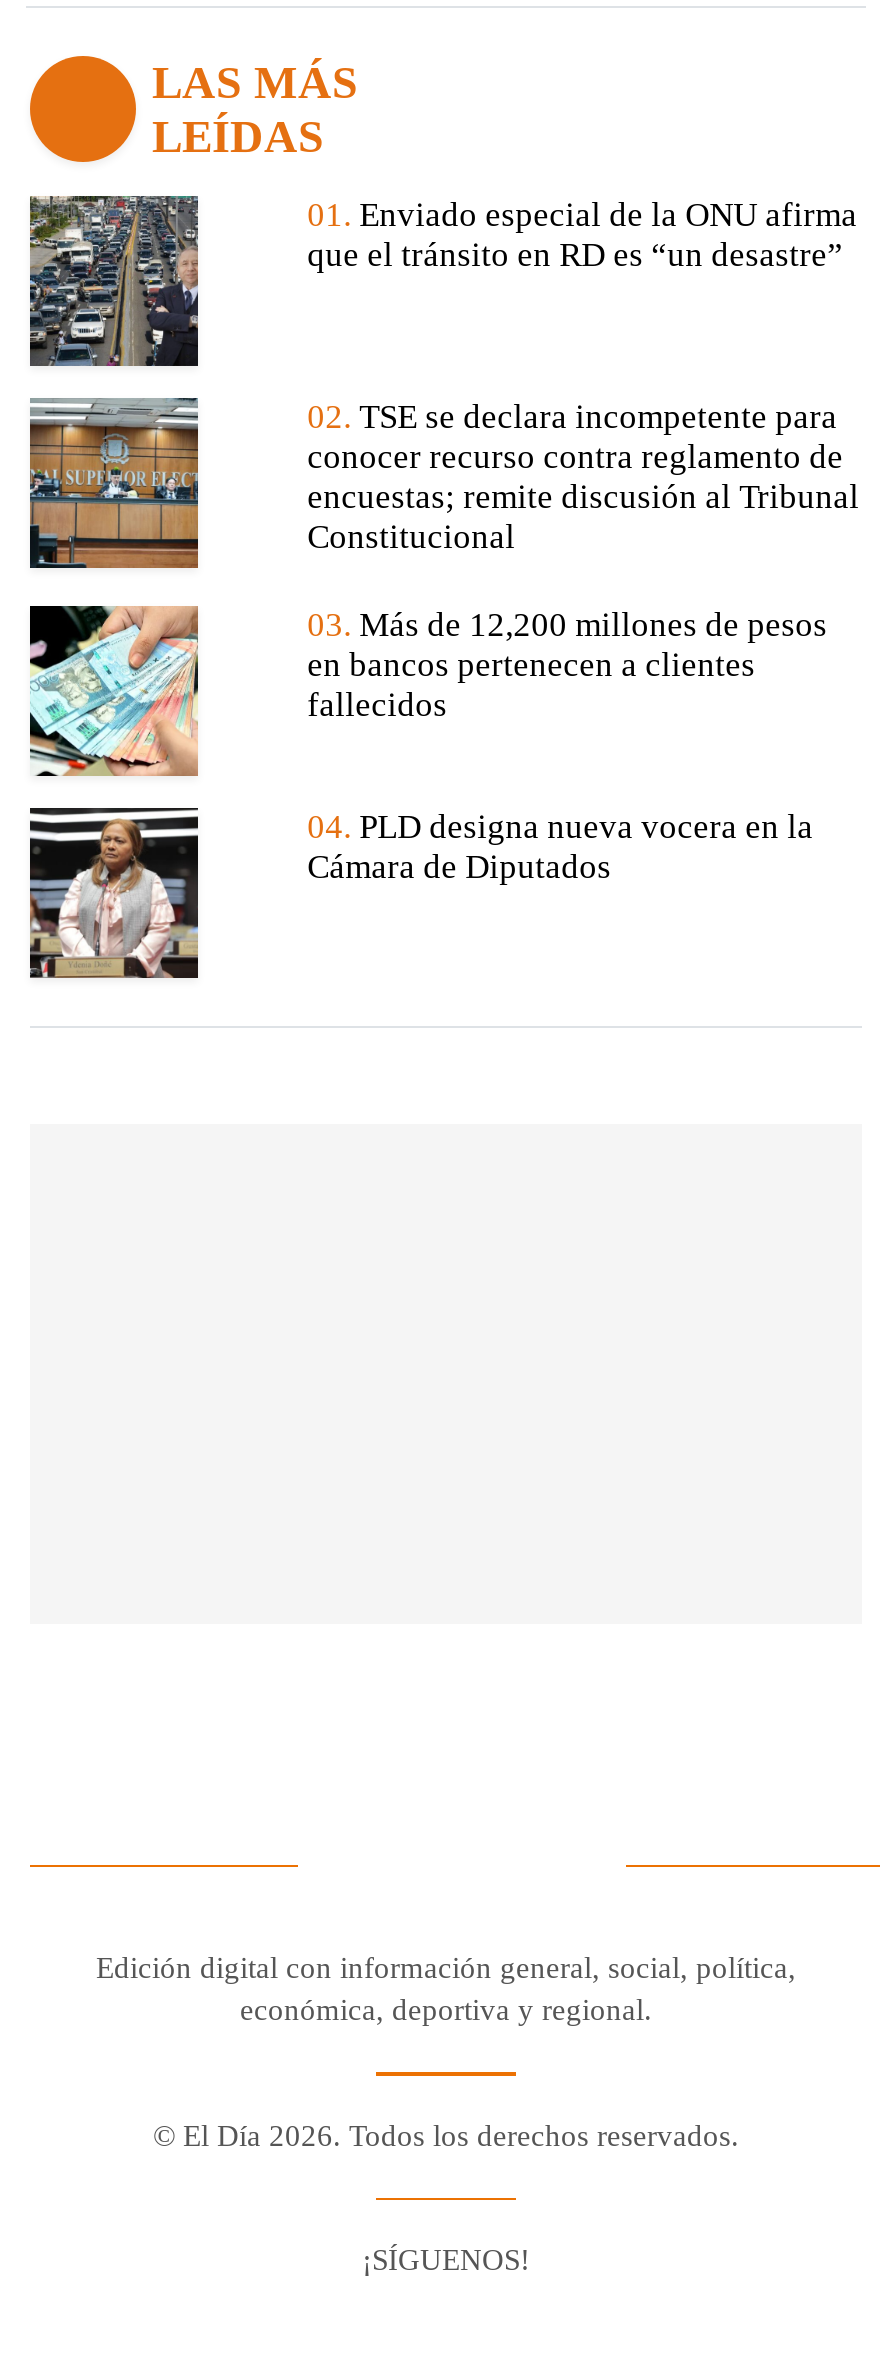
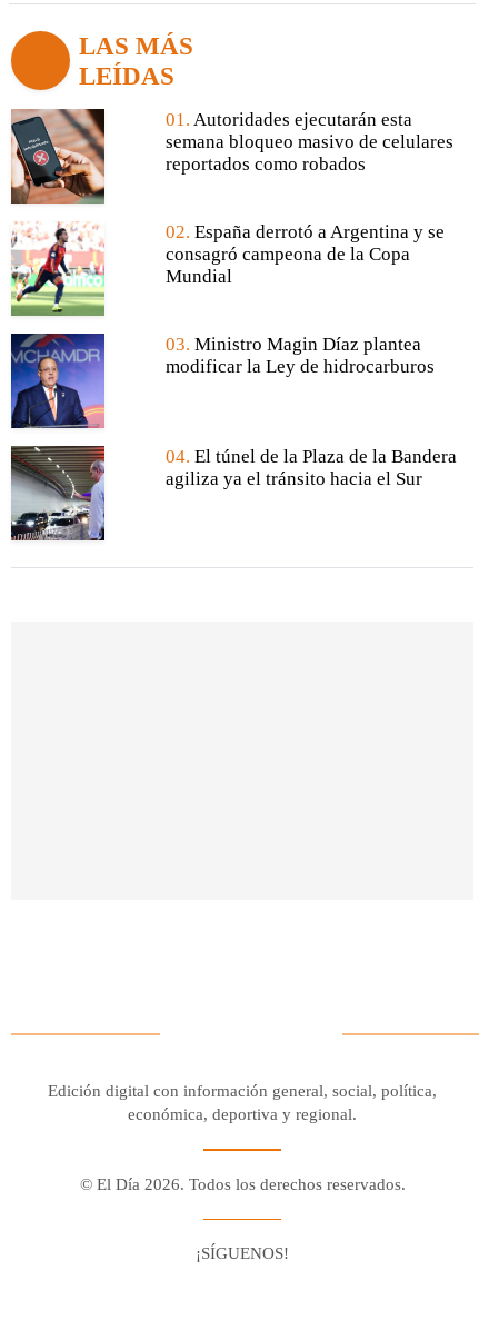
- [image]
+ [image]

- 01. Enviado especial de la ONU afirma
- que el tránsito en RD es “un desastre”
+ 01. Autoridades ejecutarán esta
+ semana bloqueo masivo de celulares
+ reportados como robados

- [image]
+ [image]

- 02. TSE se declara incompetente para
- conocer recurso contra reglamento de
- encuestas; remite discusión al Tribunal
- Constitucional
+ 02. España derrotó a Argentina y se
+ consagró campeona de la Copa
+ Mundial

- [image]
+ [image]

- 03. Más de 12,200 millones de pesos
- en bancos pertenecen a clientes
- fallecidos
+ 03. Ministro Magin Díaz plantea
+ modificar la Ley de hidrocarburos

- [image]
+ [image]

- 04. PLD designa nueva vocera en la
- Cámara de Diputados
+ 04. El túnel de la Plaza de la Bandera
+ agiliza ya el tránsito hacia el Sur
